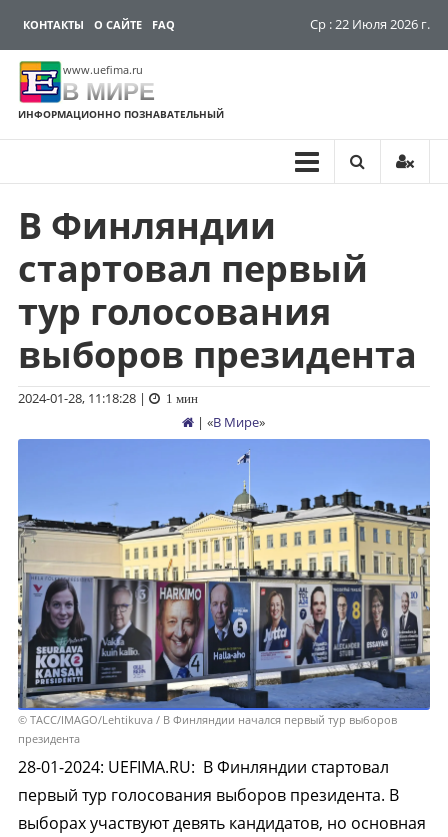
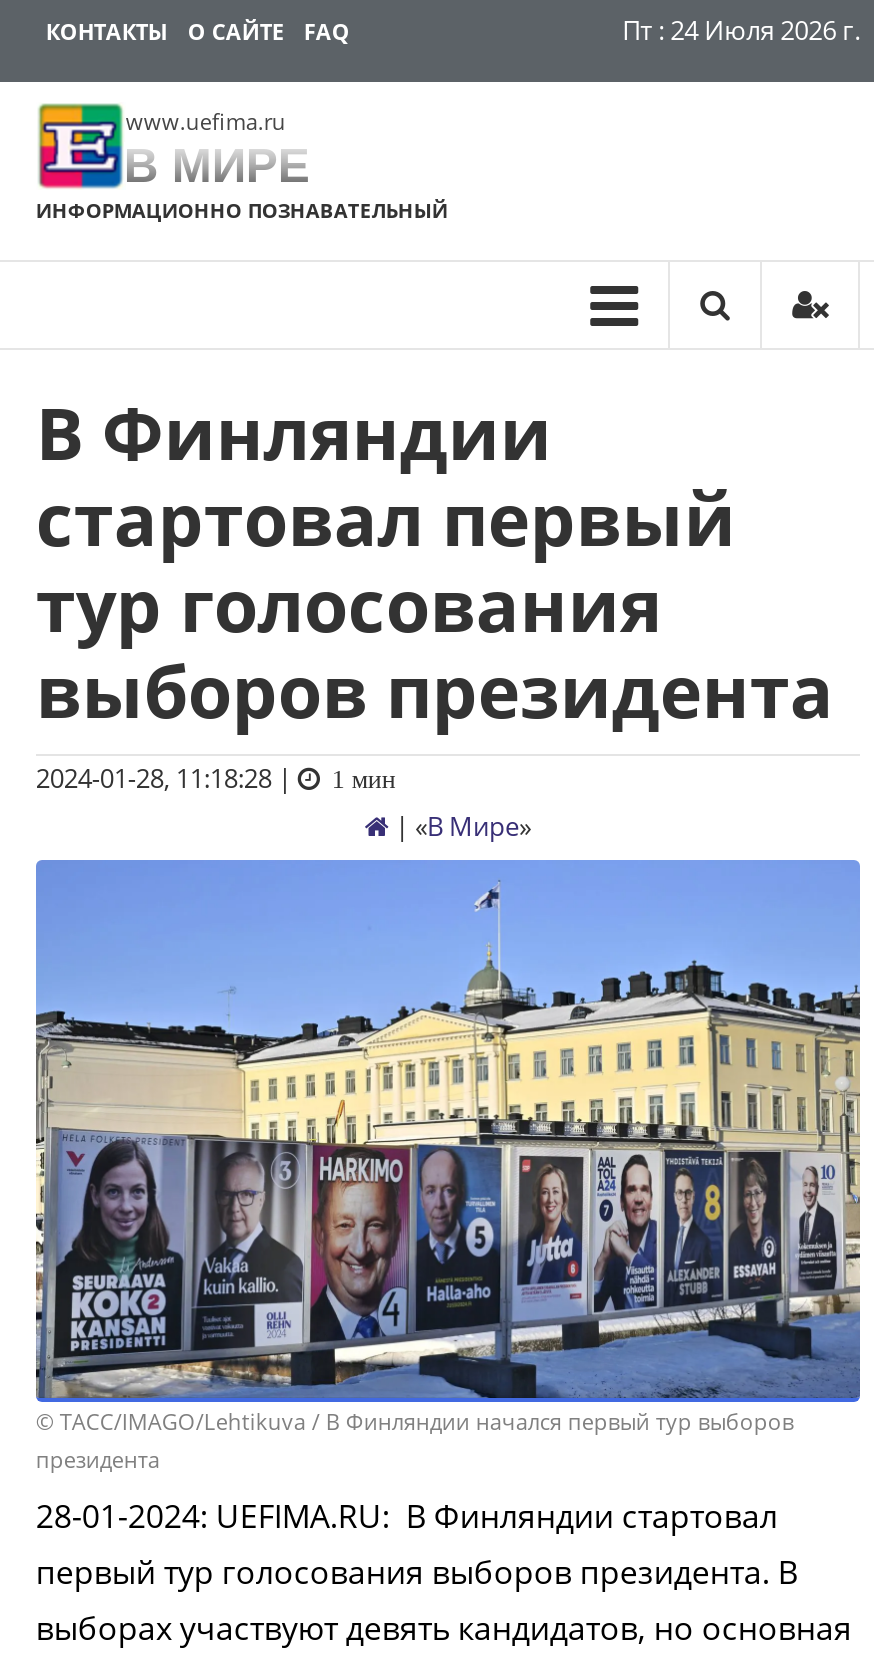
- Ср : 22 Июля 2026 г.
+ Пт : 24 Июля 2026 г.
